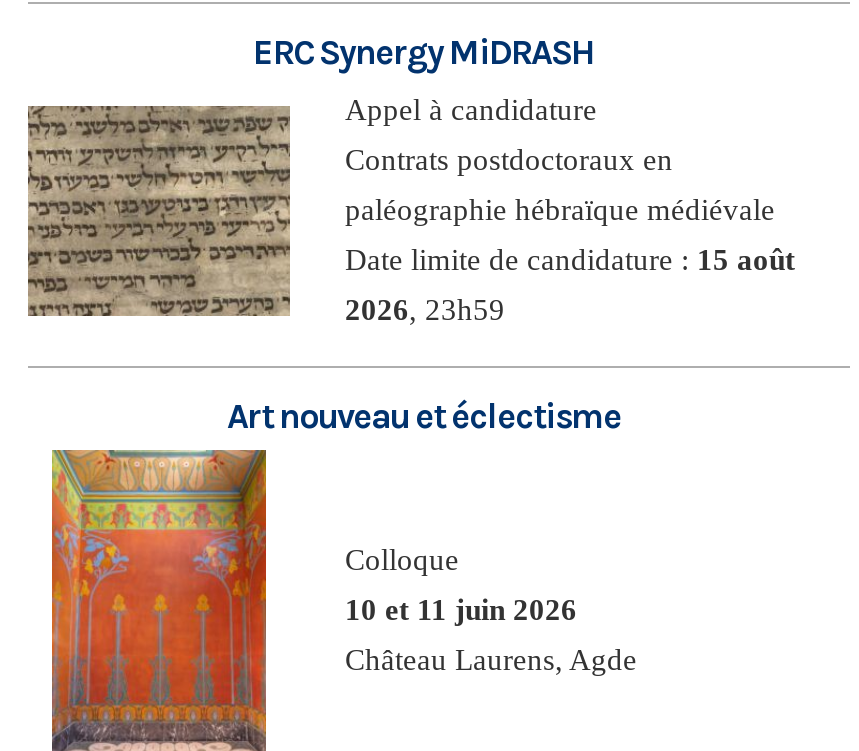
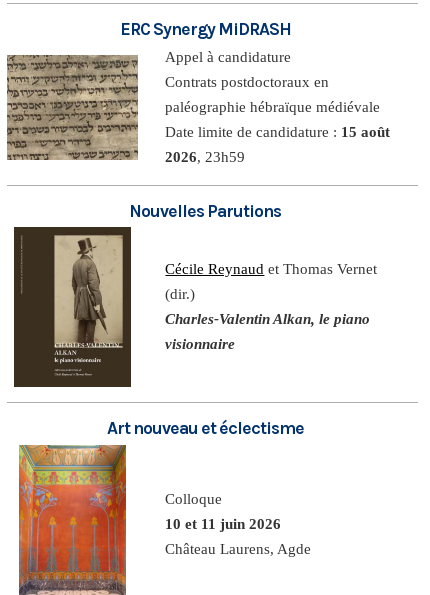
+ [image]
+ Nouvelles Parutions
+ Cécile Reynaud et Thomas Vernet
+ (dir.)
+ Charles-Valentin Alkan, le piano
+ visionnaire
